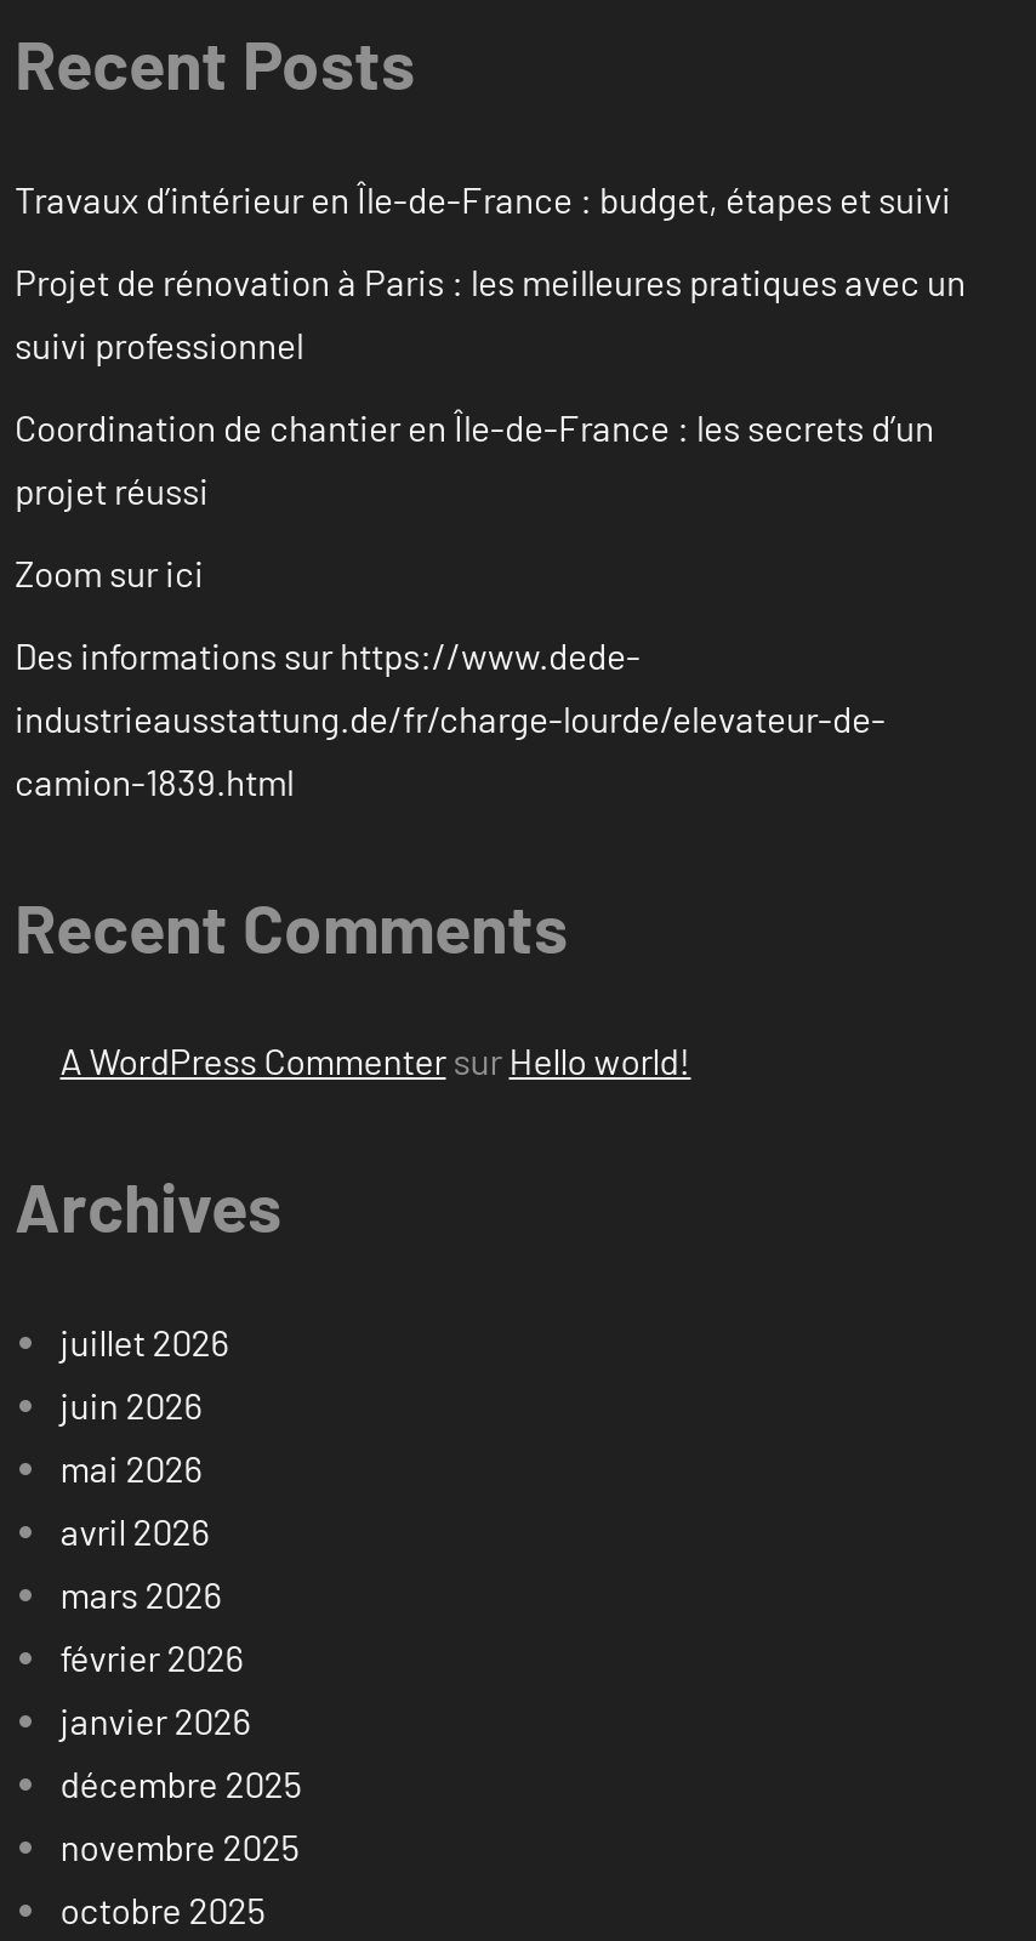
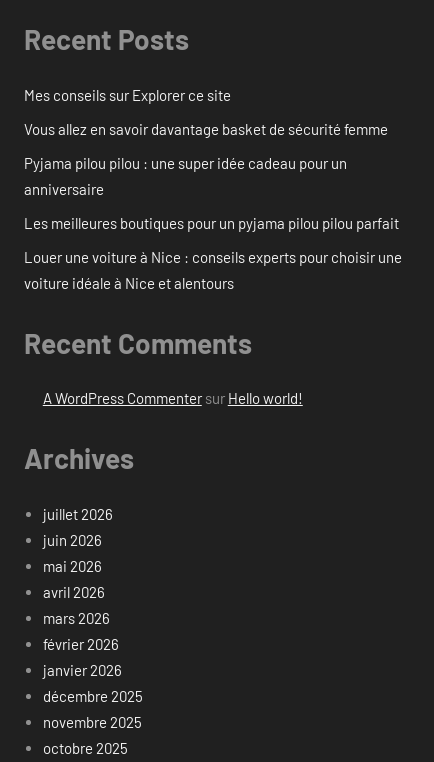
- Travaux d’intérieur en Île-de-France : budget, étapes et suivi
+ Mes conseils sur Explorer ce site

- Projet de rénovation à Paris : les meilleures pratiques avec un
- suivi professionnel
+ Vous allez en savoir davantage basket de sécurité femme

- Coordination de chantier en Île-de-France : les secrets d’un
- projet réussi
+ Pyjama pilou pilou : une super idée cadeau pour un
+ anniversaire

- Zoom sur ici
+ Les meilleures boutiques pour un pyjama pilou pilou parfait

- Des informations sur https://www.dede-
- industrieausstattung.de/fr/charge-lourde/elevateur-de-
- camion-1839.html
+ Louer une voiture à Nice : conseils experts pour choisir une
+ voiture idéale à Nice et alentours
